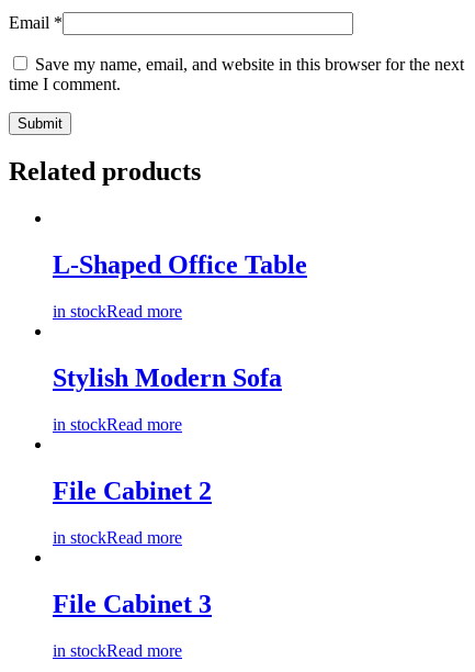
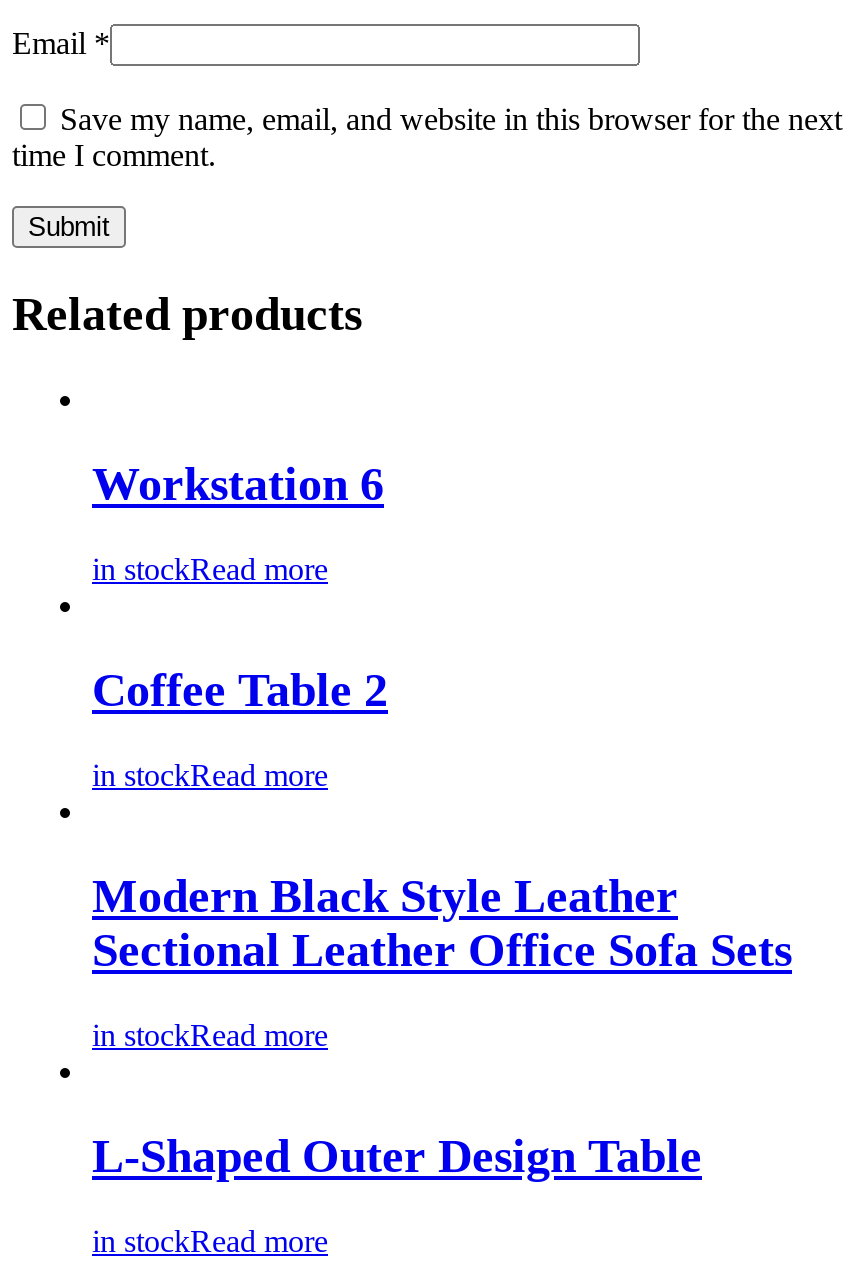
- L-Shaped Office Table
+ Workstation 6

- Stylish Modern Sofa
+ Coffee Table 2

- File Cabinet 2
+ Modern Black Style Leather
+ Sectional Leather Office Sofa Sets

- File Cabinet 3
+ L-Shaped Outer Design Table
